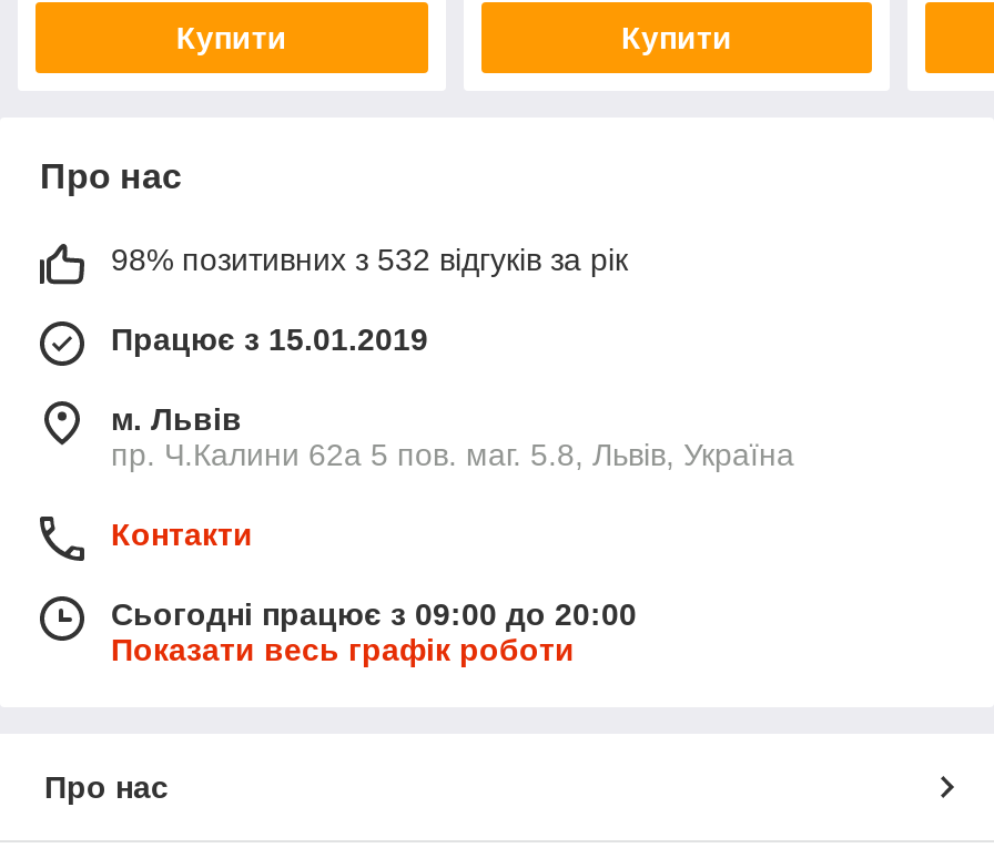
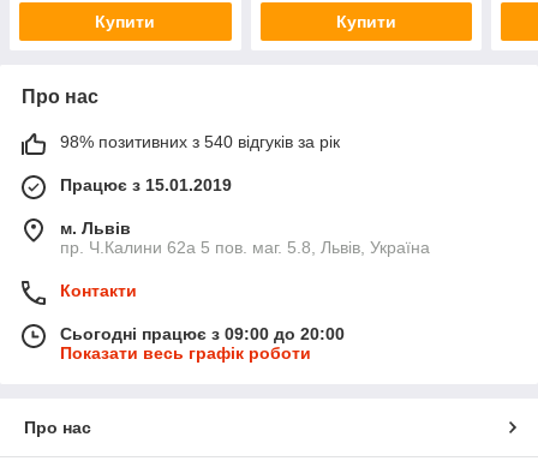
- 98% позитивних з 532 відгуків за рік
+ 98% позитивних з 540 відгуків за рік
